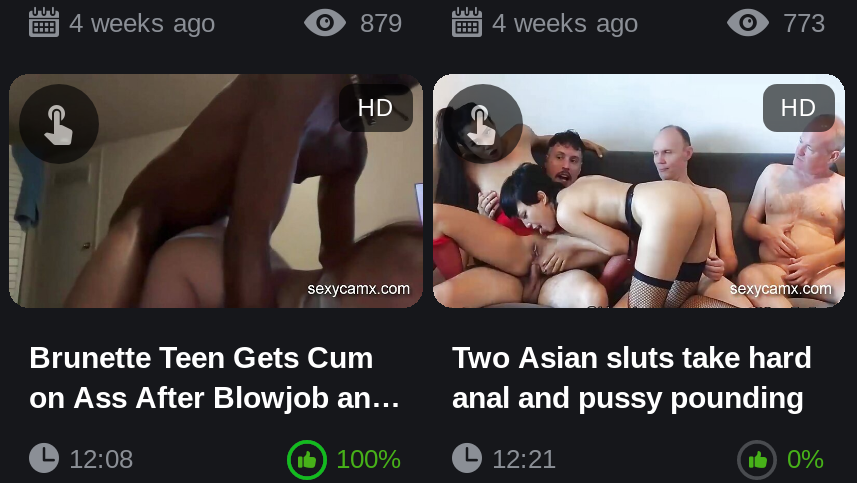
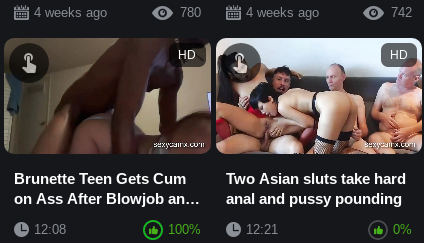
- 879
+ 780

- 773
+ 742
